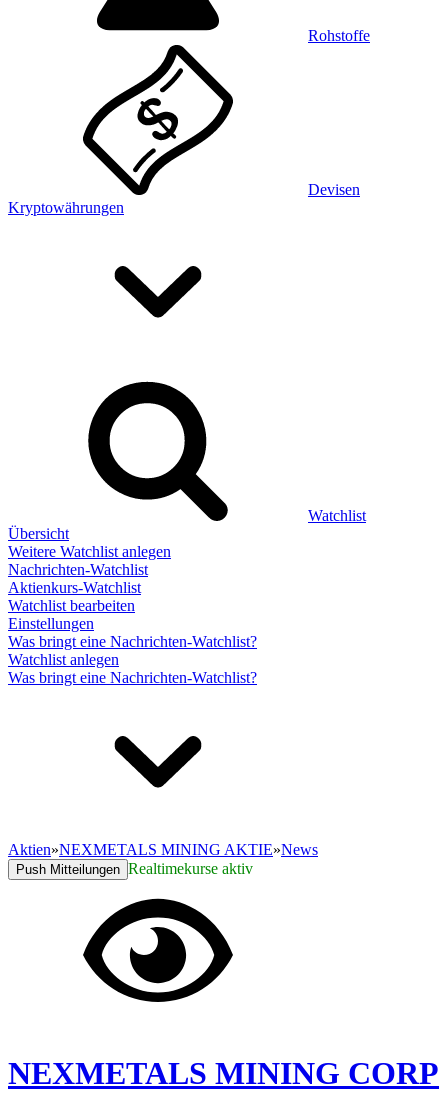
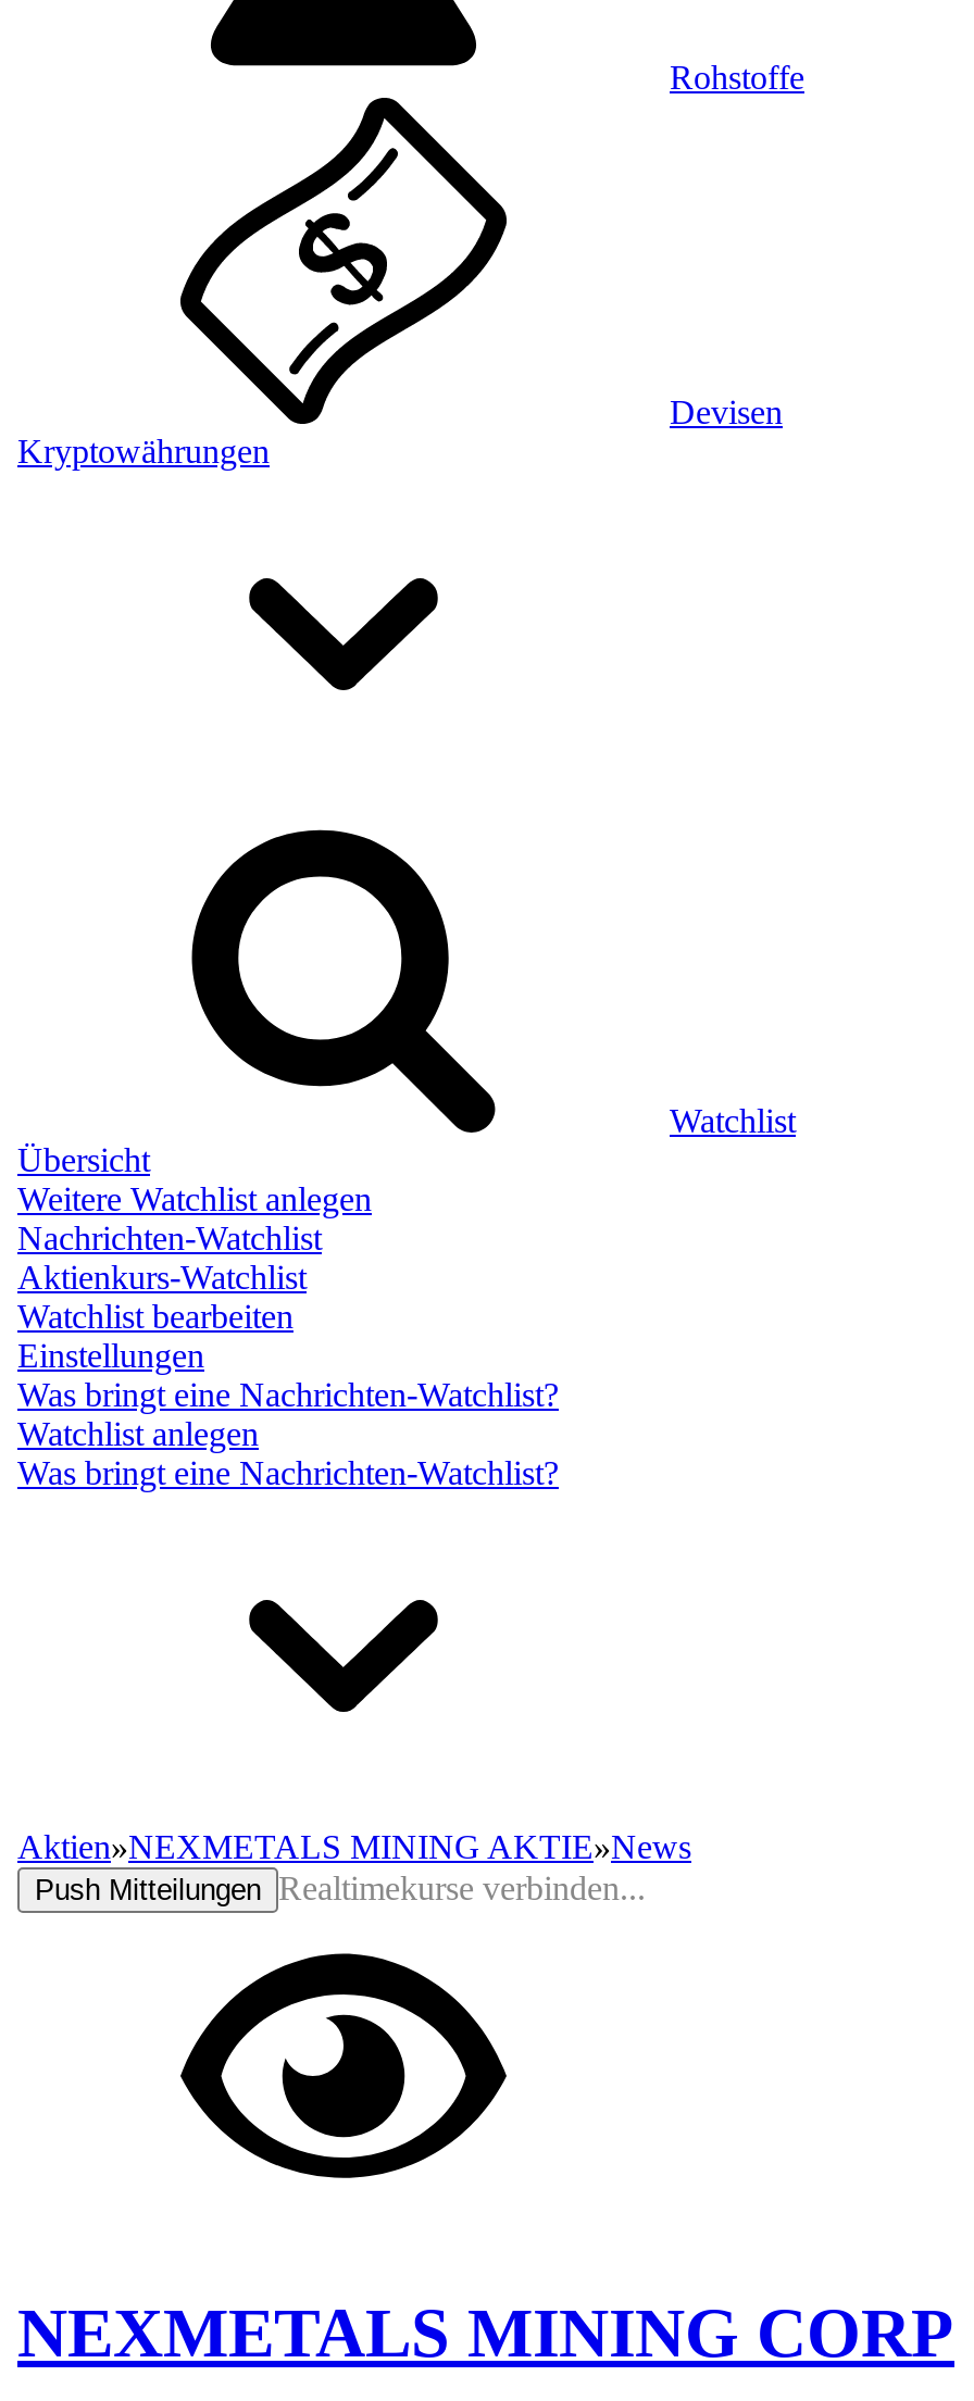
- Push Mitteilungen Realtimekurse aktiv
+ Push Mitteilungen Realtimekurse verbinden...
